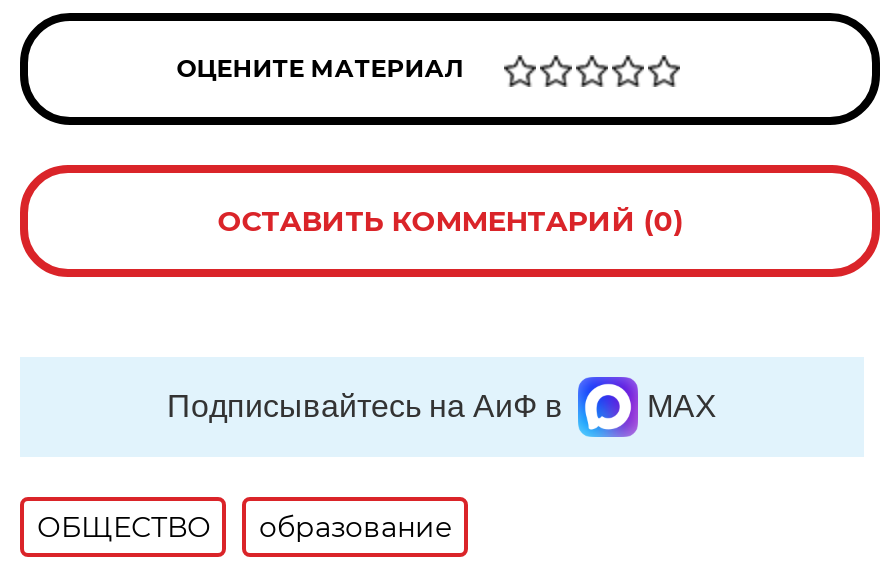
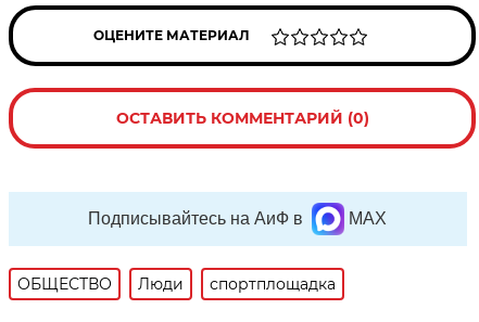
- образование
+ Люди
+ спортплощадка
